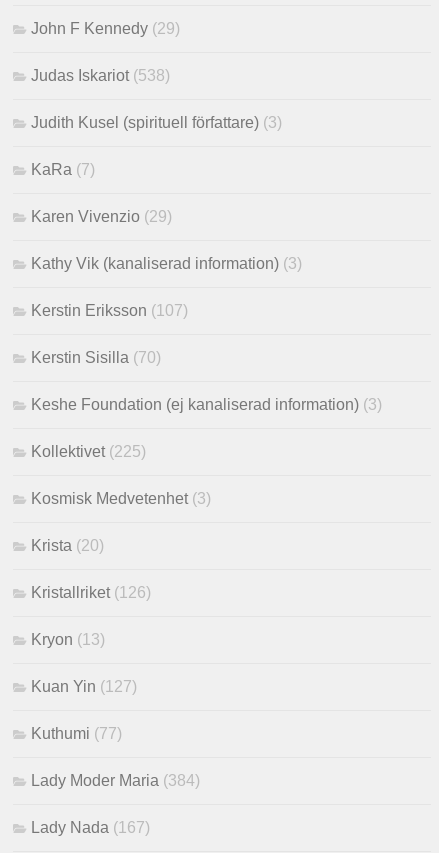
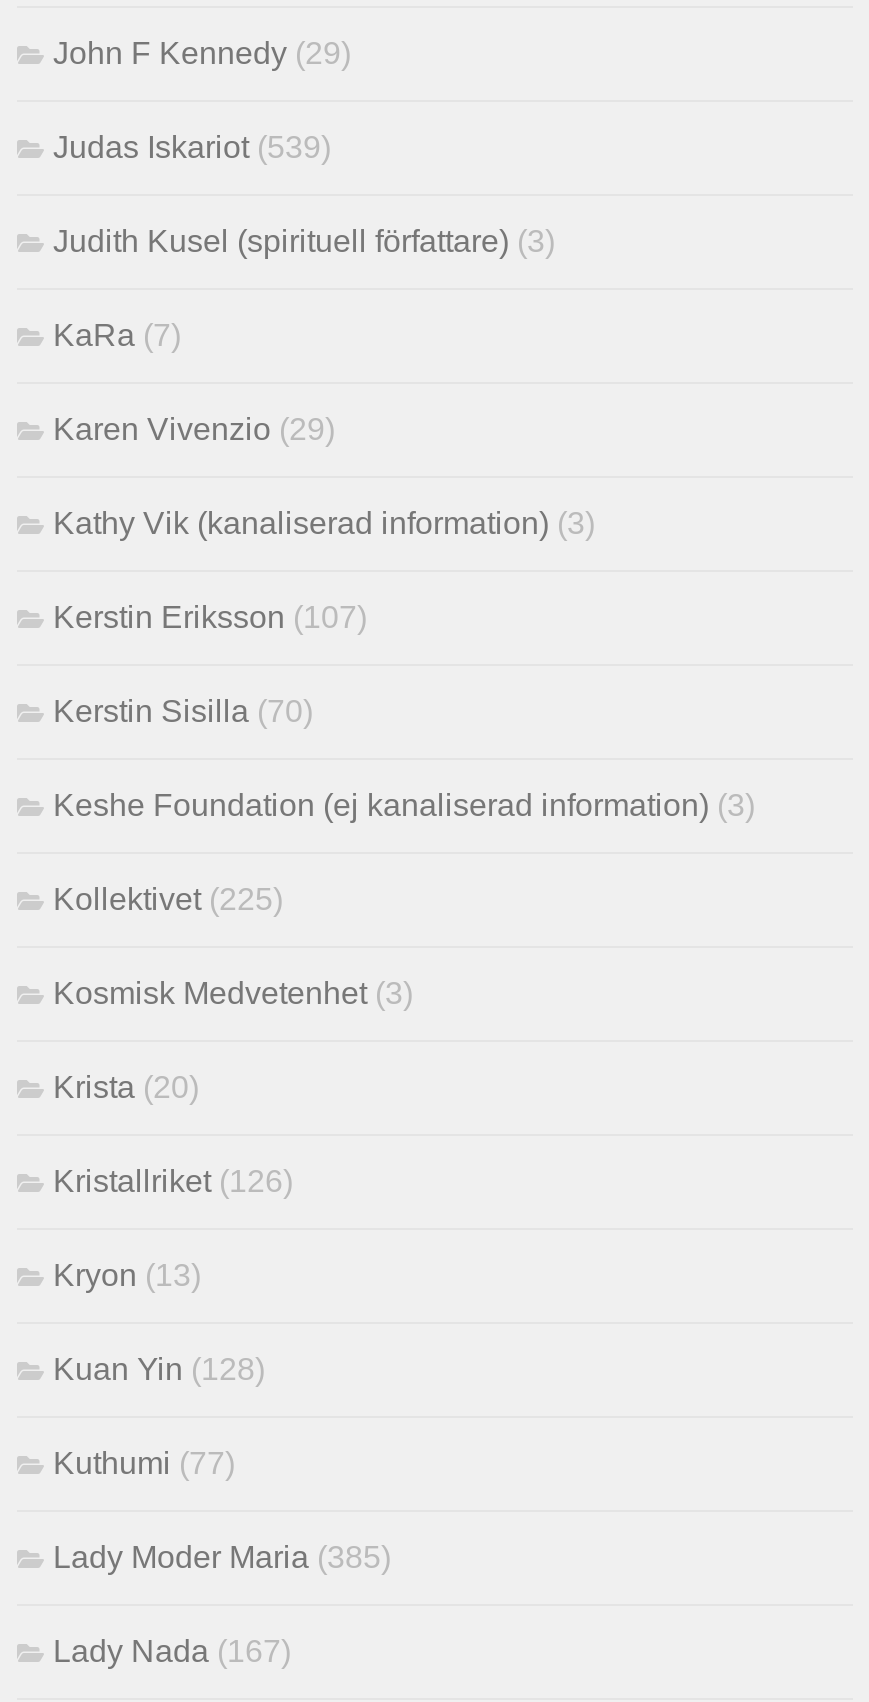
- Judas Iskariot (538)
+ Judas Iskariot (539)

- Kuan Yin (127)
+ Kuan Yin (128)

- Lady Moder Maria (384)
+ Lady Moder Maria (385)
